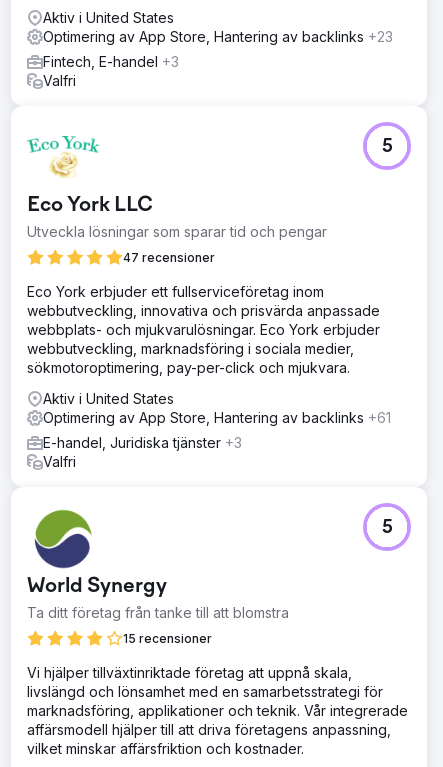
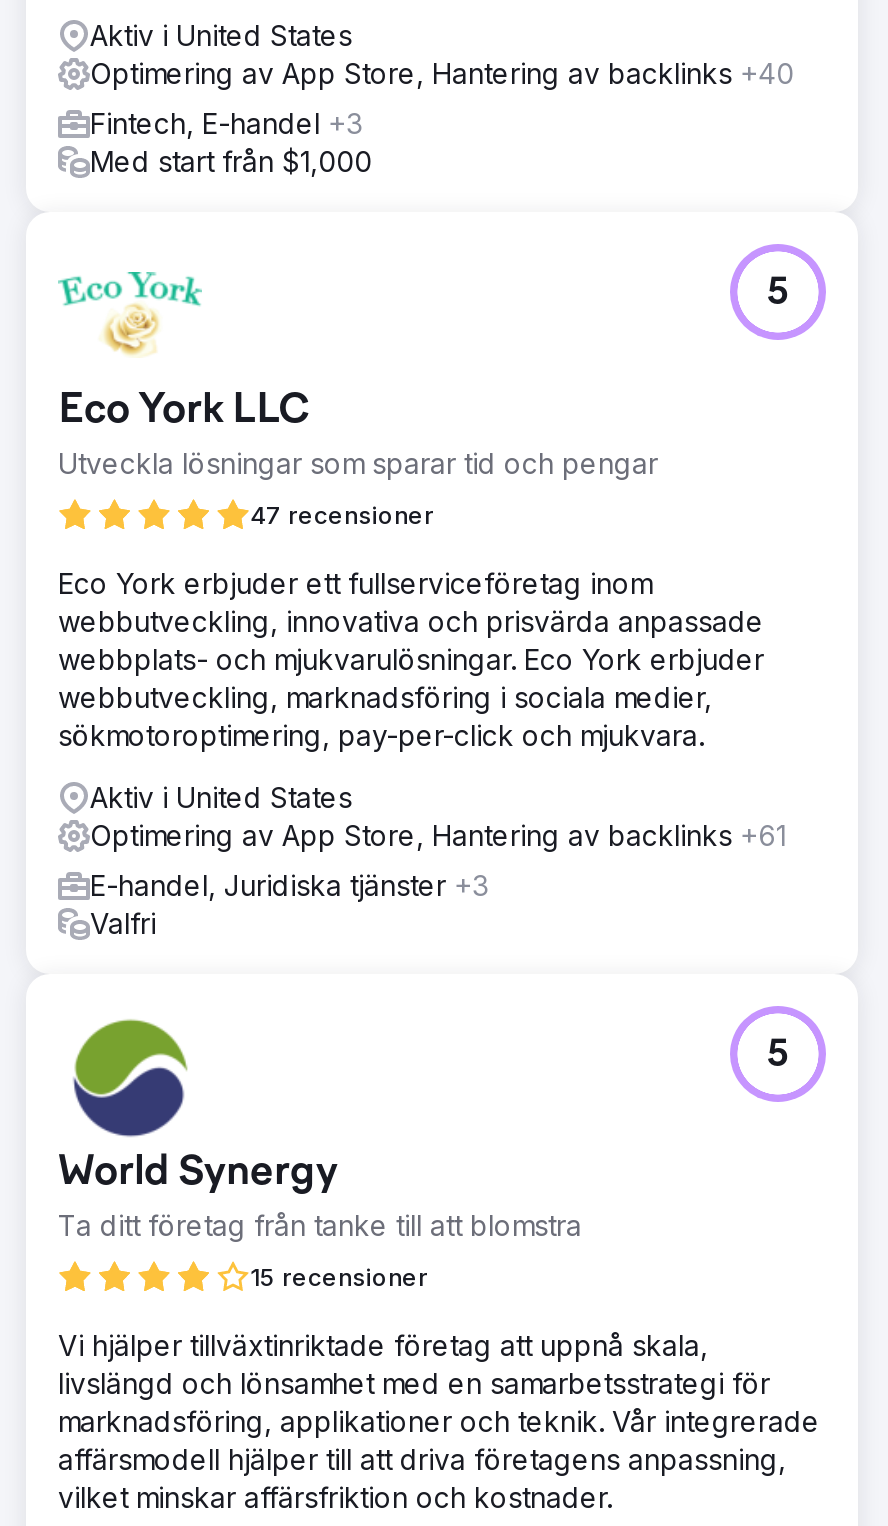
- Optimering av App Store, Hantering av backlinks +23
+ Optimering av App Store, Hantering av backlinks +40

- Valfri
+ Med start från $1,000
